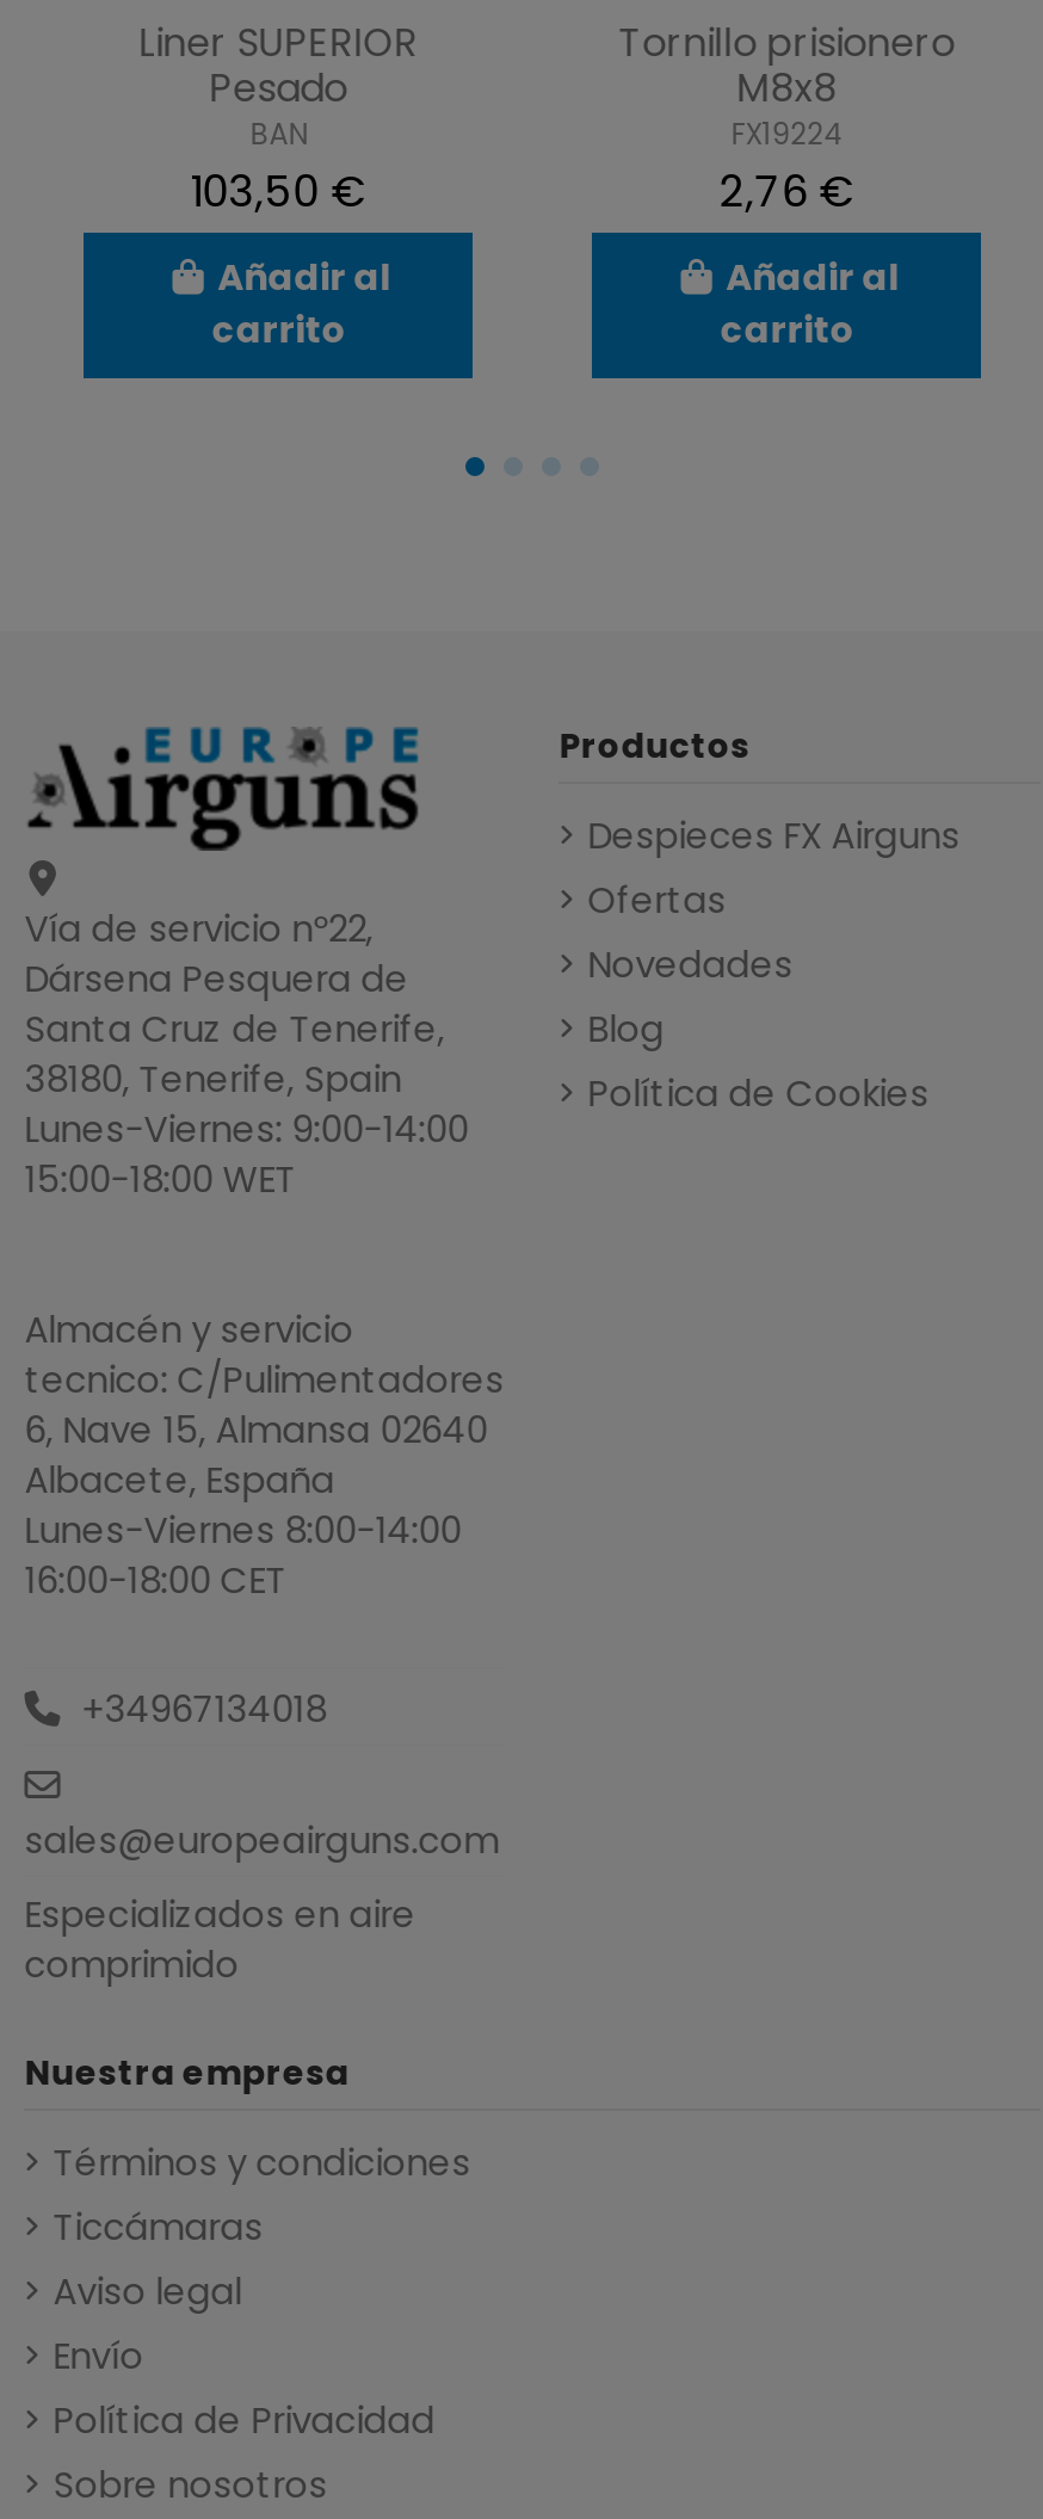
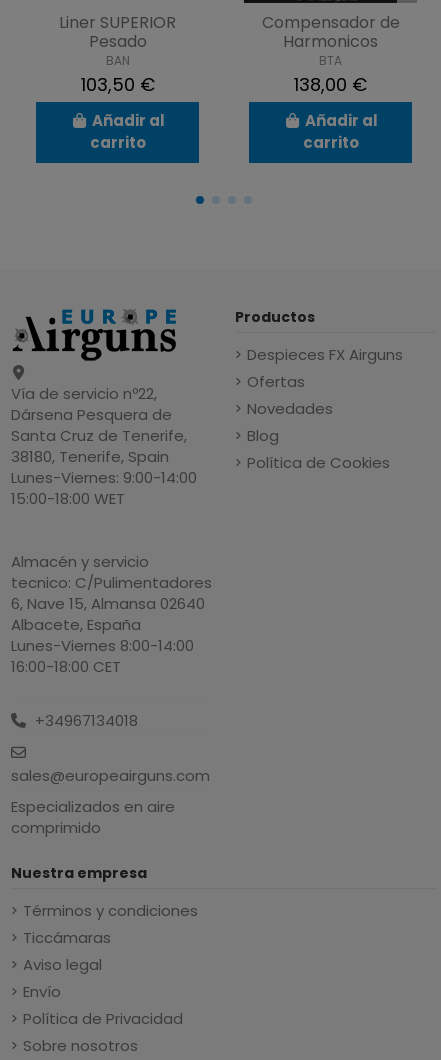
- Tornillo prisionero
- M8x8
- FX19224
- 2,76 €
+ Compensador de
+ Harmonicos
+ BTA
+ 138,00 €
